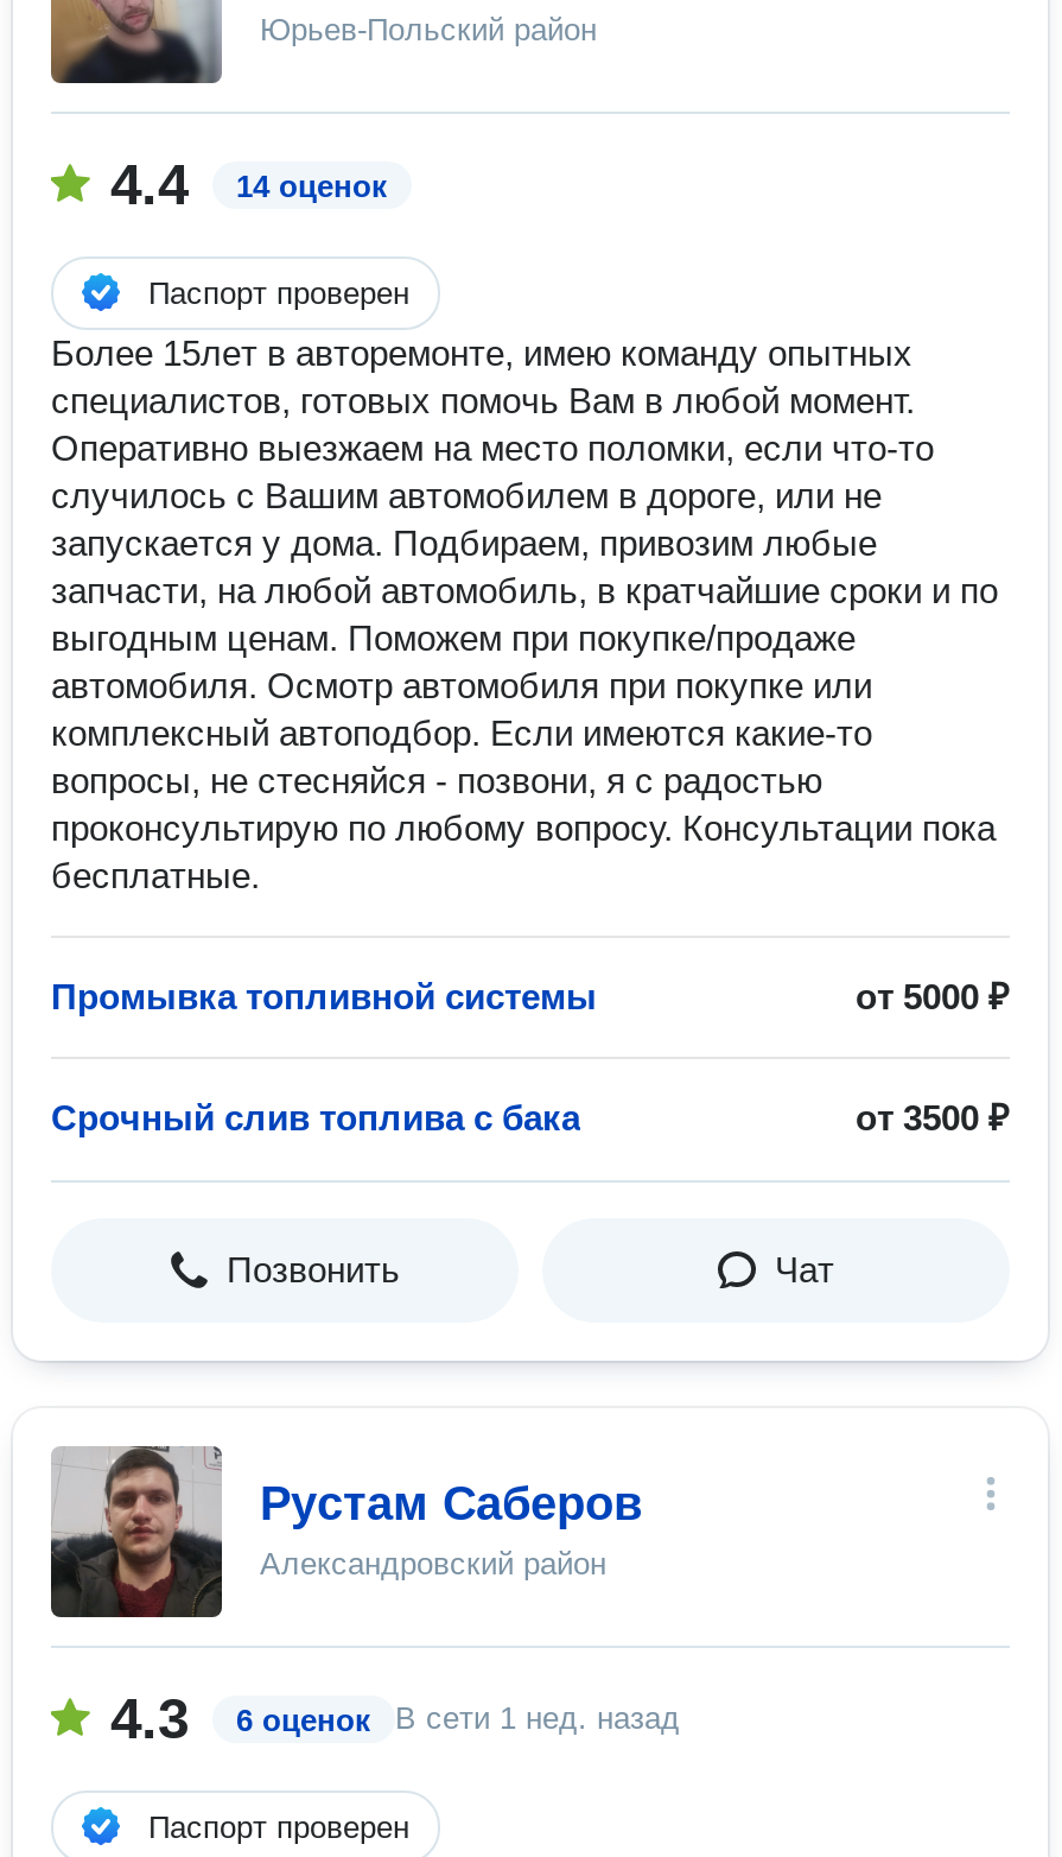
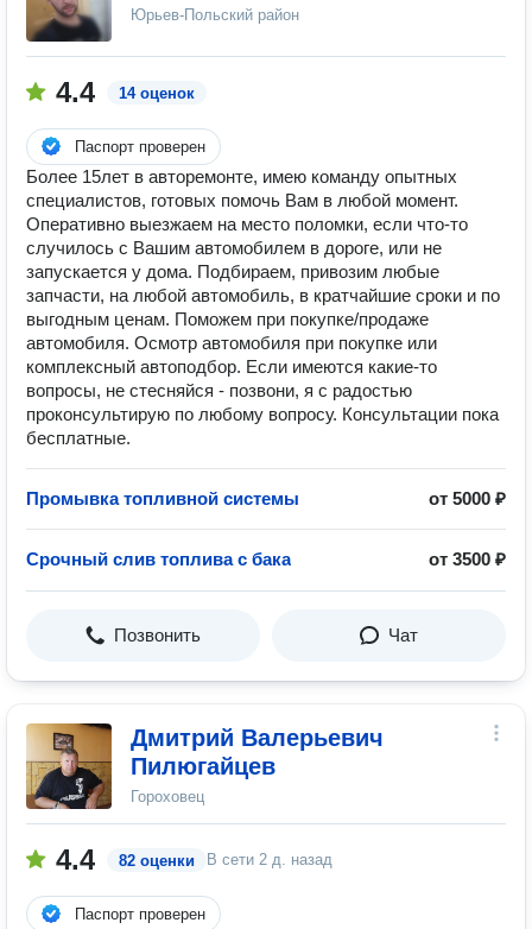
- [image]
- Рустам Саберов
- Александровский район
+ [image]
+ Дмитрий Валерьевич
+ Пилюгайцев
+ Гороховец

- 4.3
- 6 оценок
- В сети 1 нед. назад
+ 4.4
+ 82 оценки
+ В сети 2 д. назад
